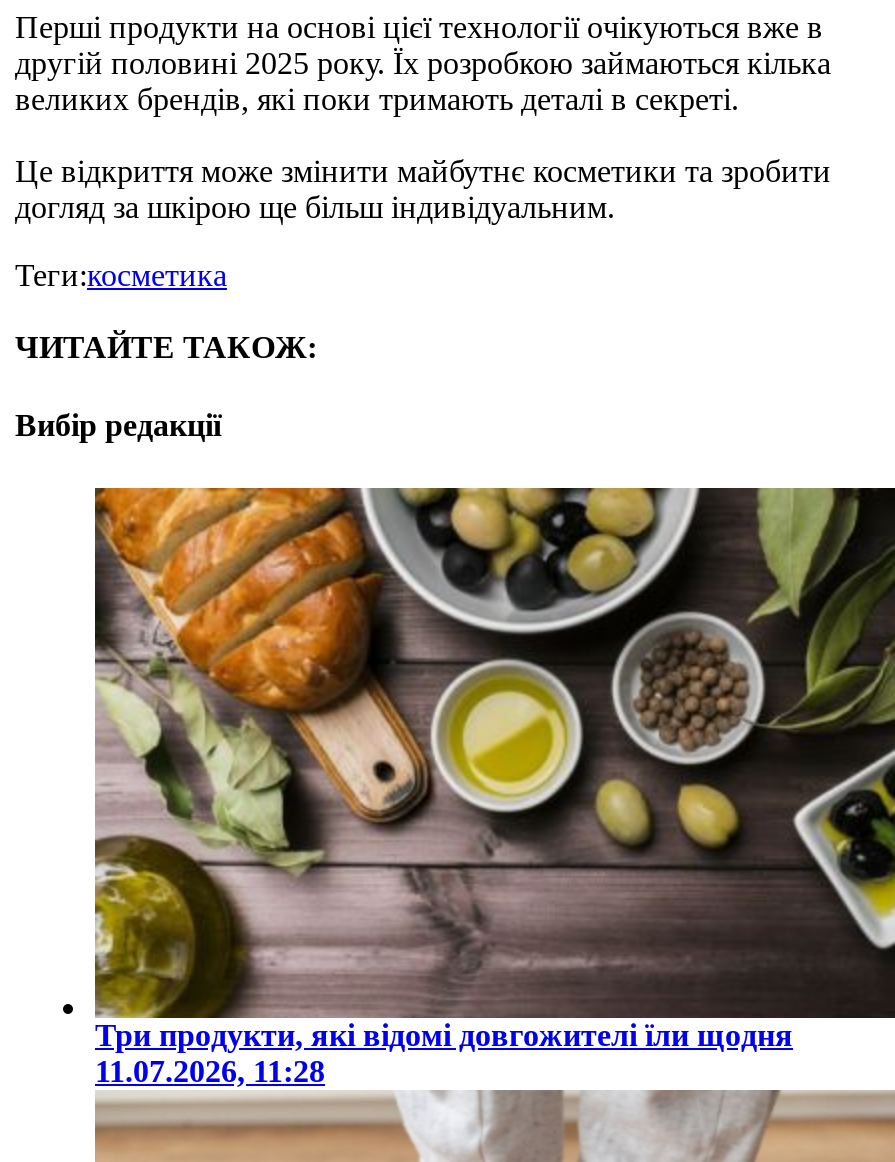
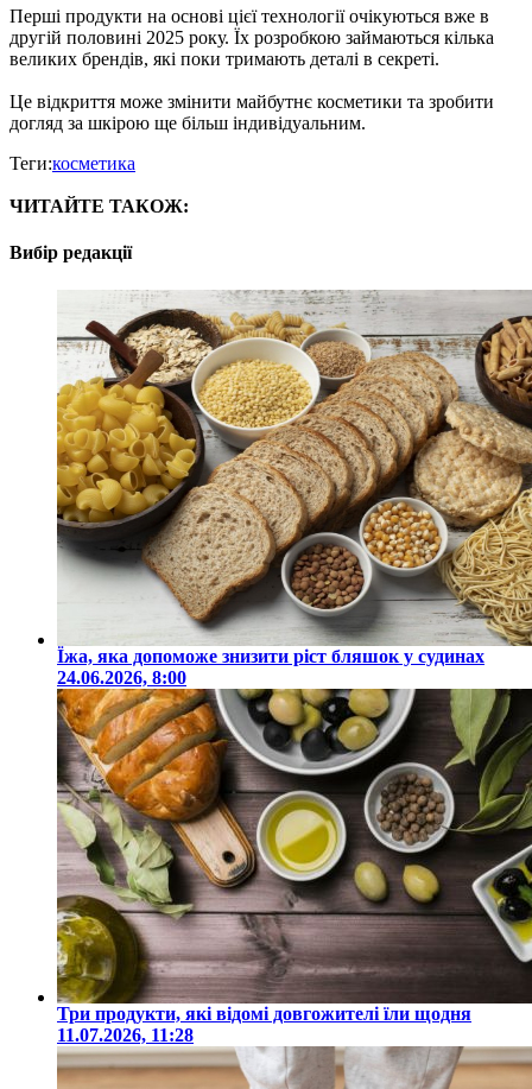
+ [image]
+ Їжа, яка допоможе знизити ріст бляшок у судинах
+ 24.06.2026, 8:00
